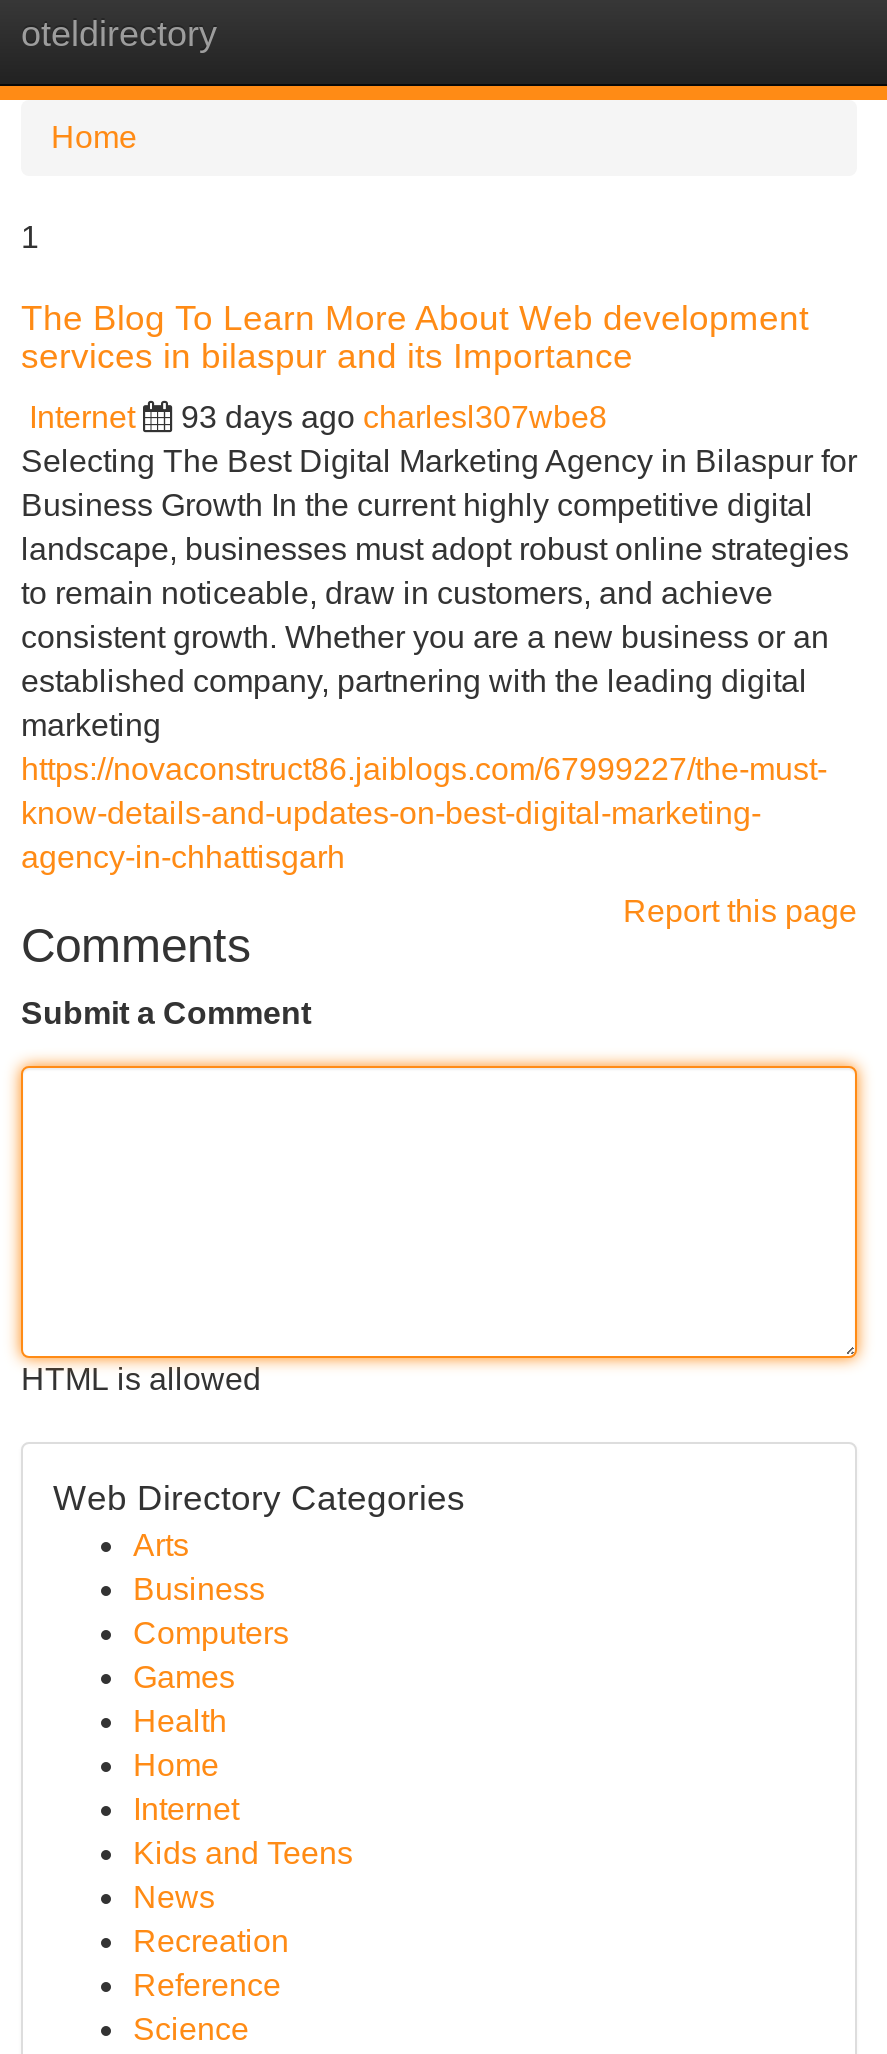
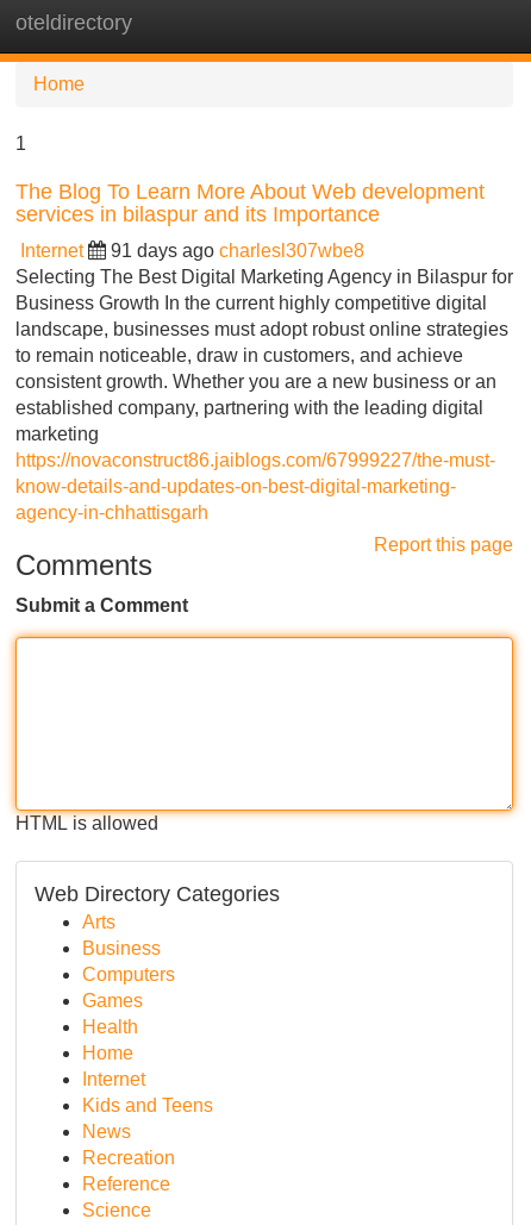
- 93 days ago charlesl307wbe8
+ 91 days ago charlesl307wbe8
